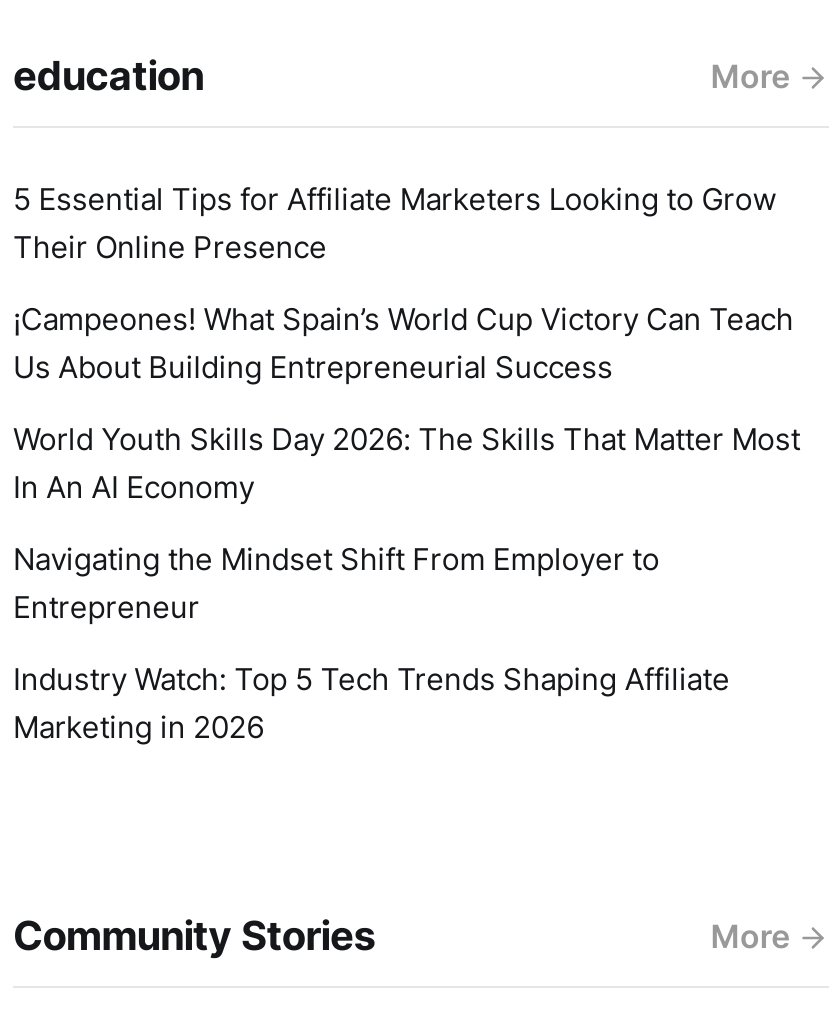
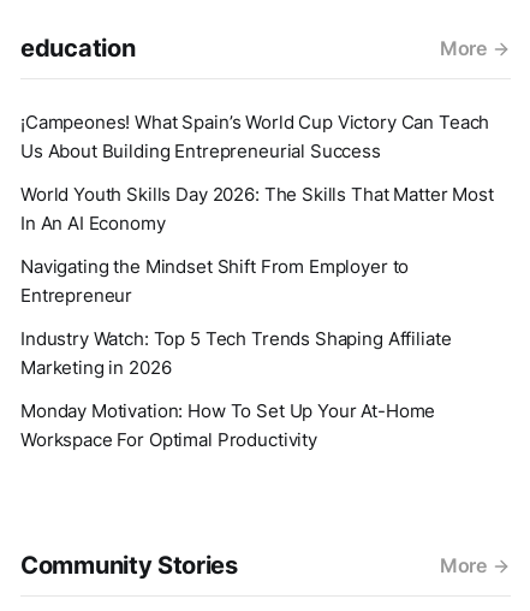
- 5 Essential Tips for Affiliate Marketers Looking to Grow
- Their Online Presence

moved up: ¡Campeones! What Spain’s World Cup Victory Can Teach | Us About Building Entrepreneurial Success | World Youth Skills Day 2026: The Skills That Matter Most | In An AI Economy | Navigating the Mindset Shift From Employer to | Entrepreneur | Industry Watch: Top 5 Tech Trends Shaping Affiliate | Marketing in 2026

+ Monday Motivation: How To Set Up Your At-Home
+ Workspace For Optimal Productivity
